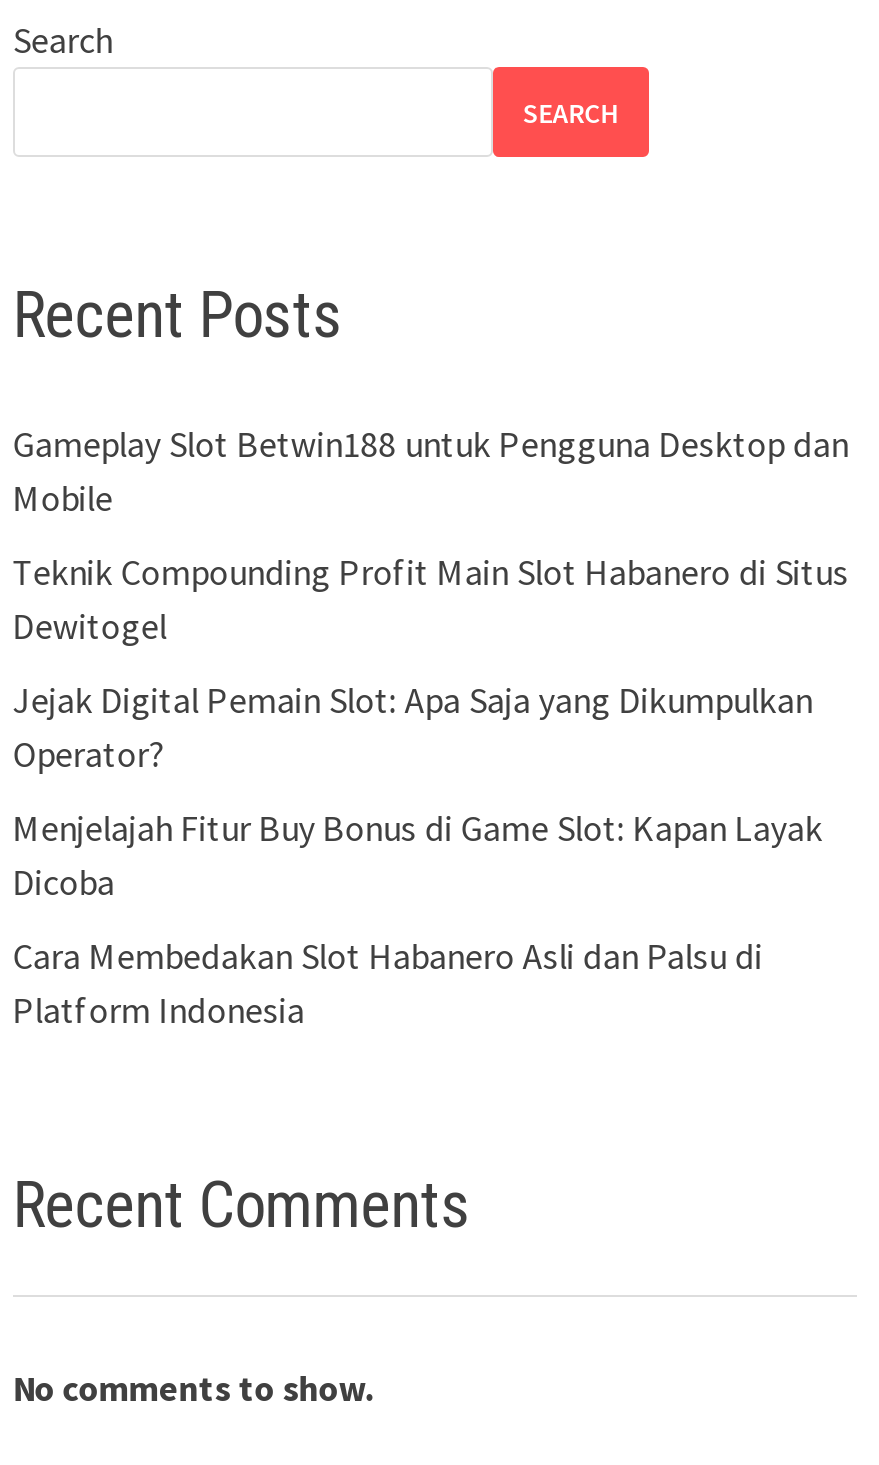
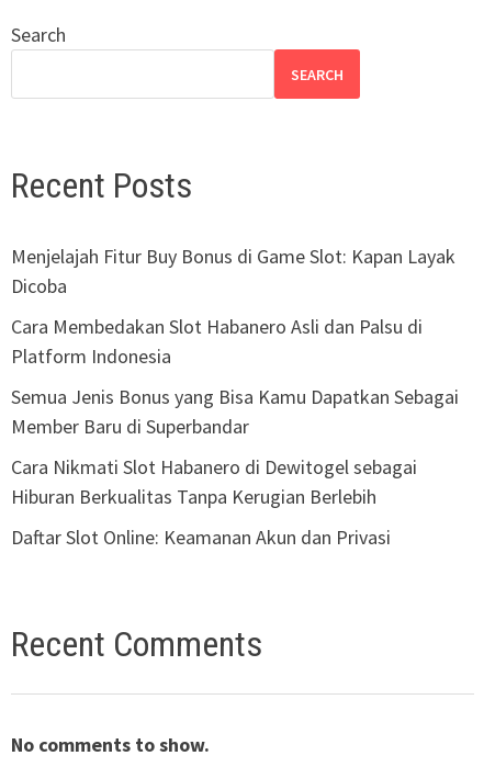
- Gameplay Slot Betwin188 untuk Pengguna Desktop dan
- Mobile
- Teknik Compounding Profit Main Slot Habanero di Situs
- Dewitogel
- Jejak Digital Pemain Slot: Apa Saja yang Dikumpulkan
- Operator?

moved up: Menjelajah Fitur Buy Bonus di Game Slot: Kapan Layak | Dicoba | Cara Membedakan Slot Habanero Asli dan Palsu di | Platform Indonesia

+ Semua Jenis Bonus yang Bisa Kamu Dapatkan Sebagai
+ Member Baru di Superbandar
+ Cara Nikmati Slot Habanero di Dewitogel sebagai
+ Hiburan Berkualitas Tanpa Kerugian Berlebih
+ Daftar Slot Online: Keamanan Akun dan Privasi
